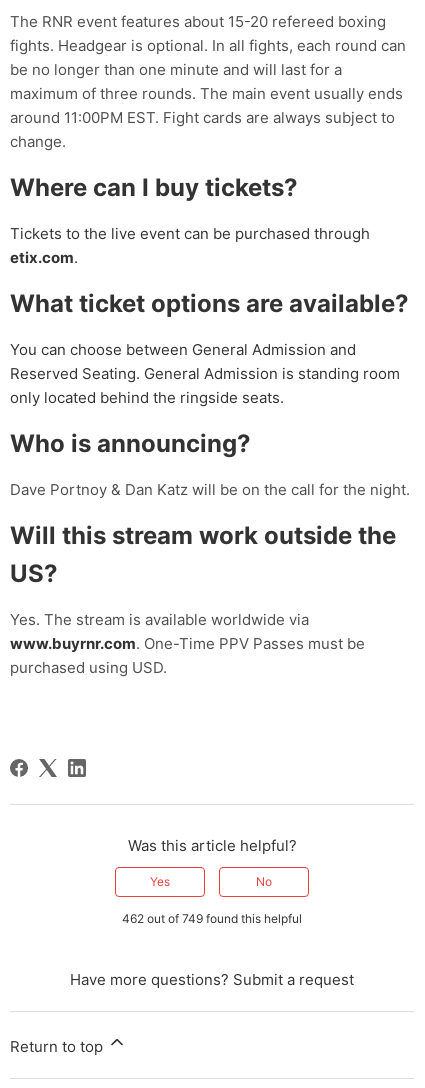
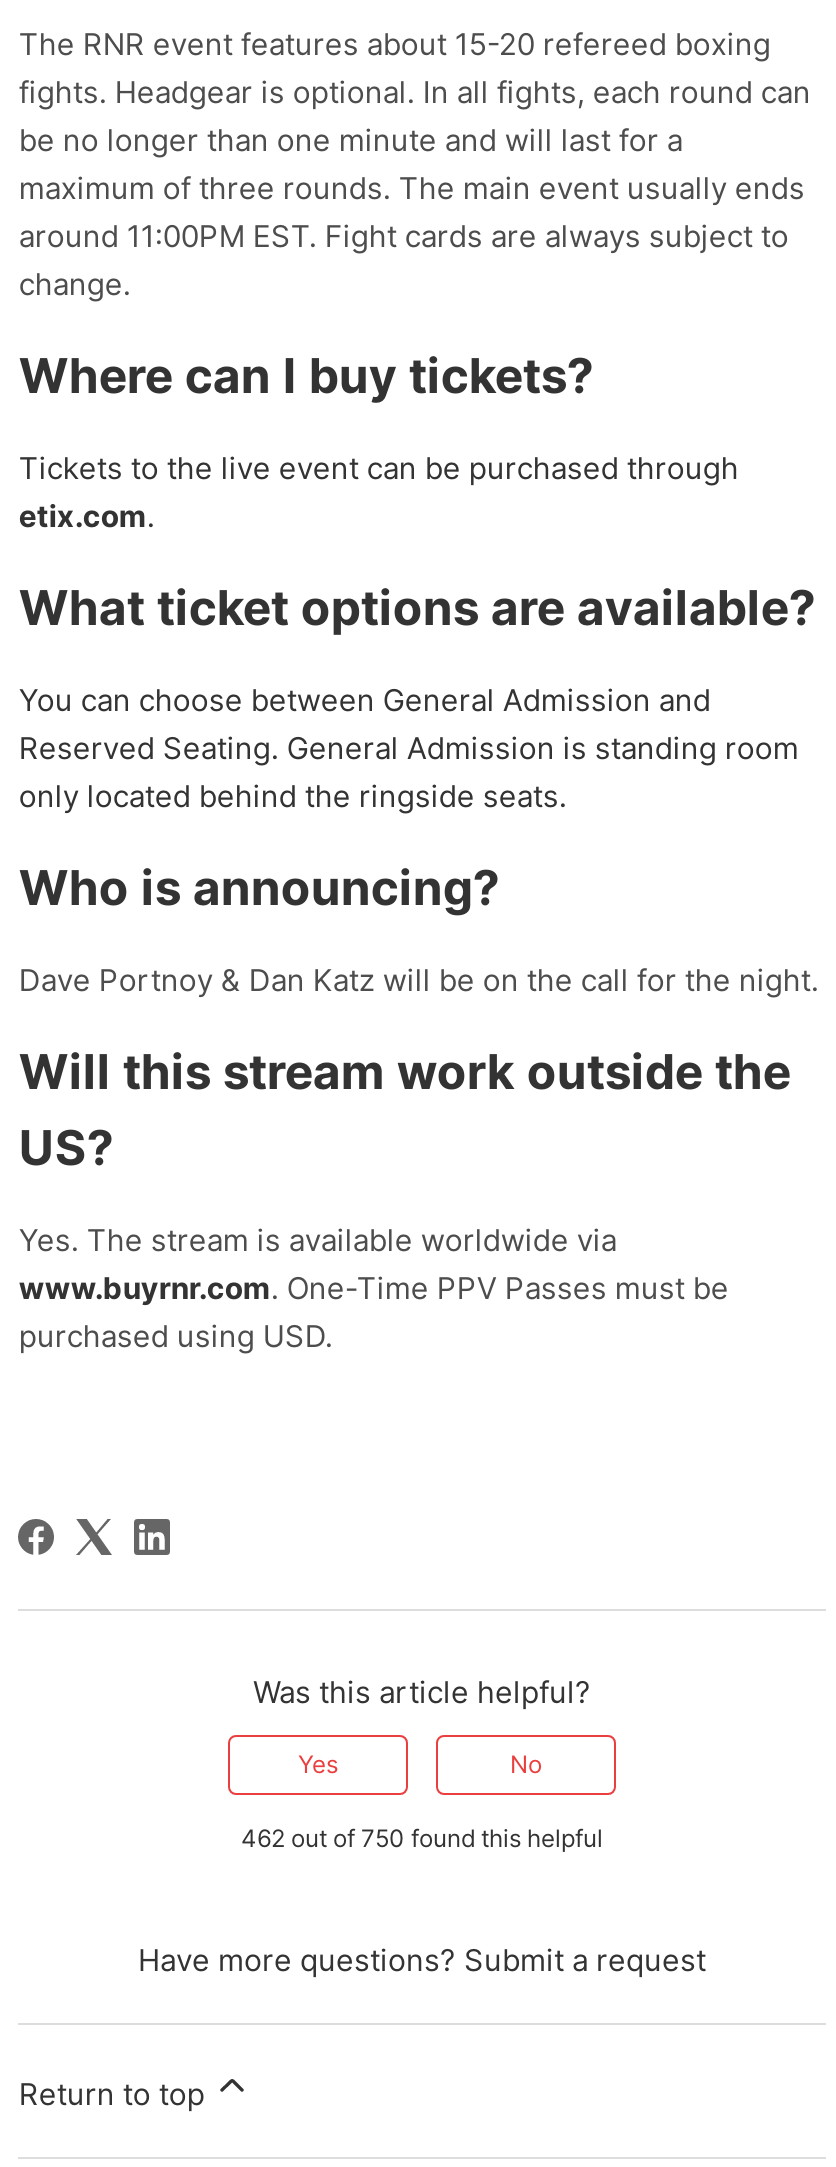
- 462 out of 749 found this helpful
+ 462 out of 750 found this helpful
